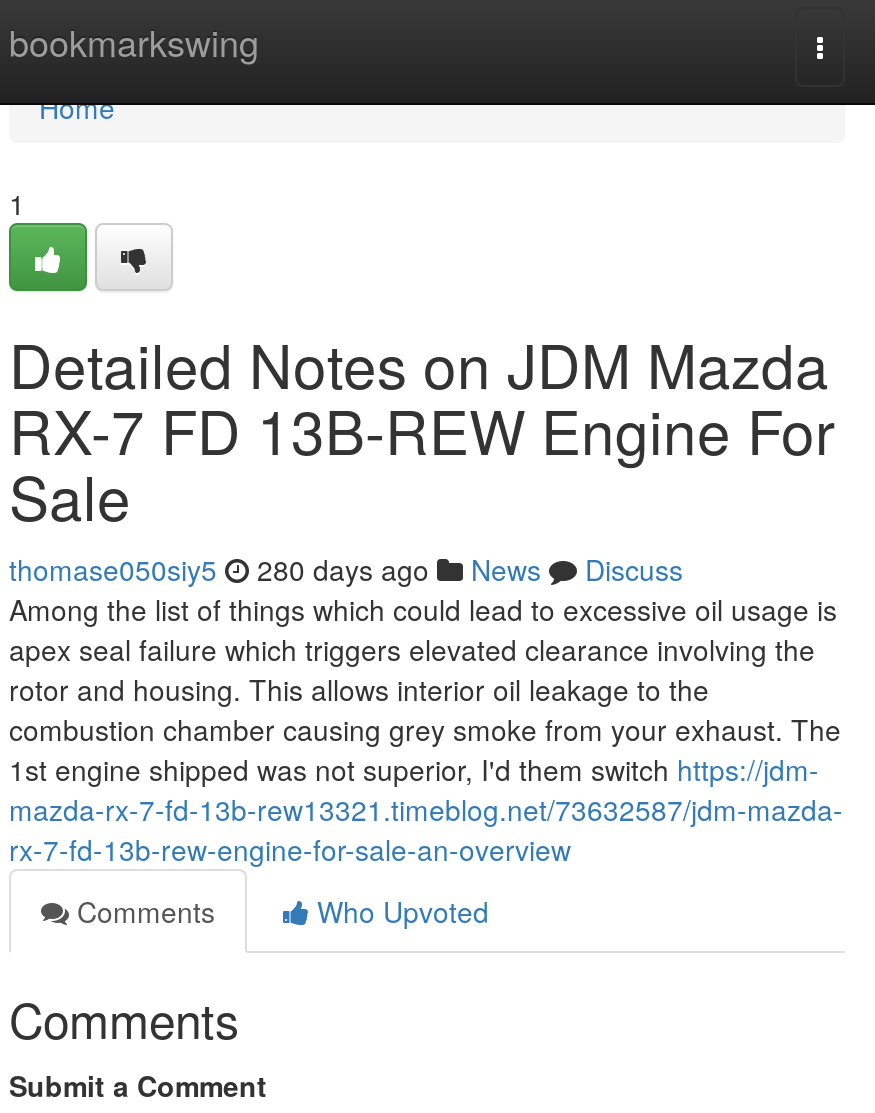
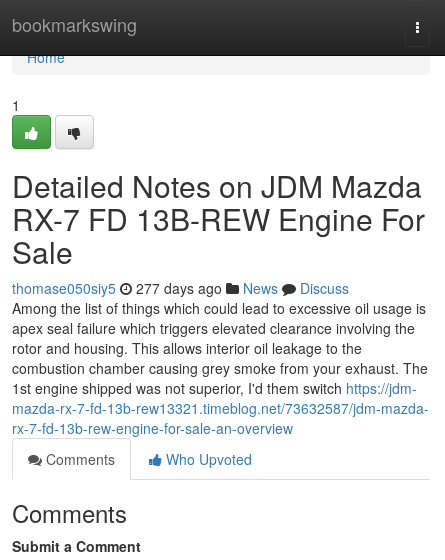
- thomase050siy5 280 days ago News Discuss
+ thomase050siy5 277 days ago News Discuss
